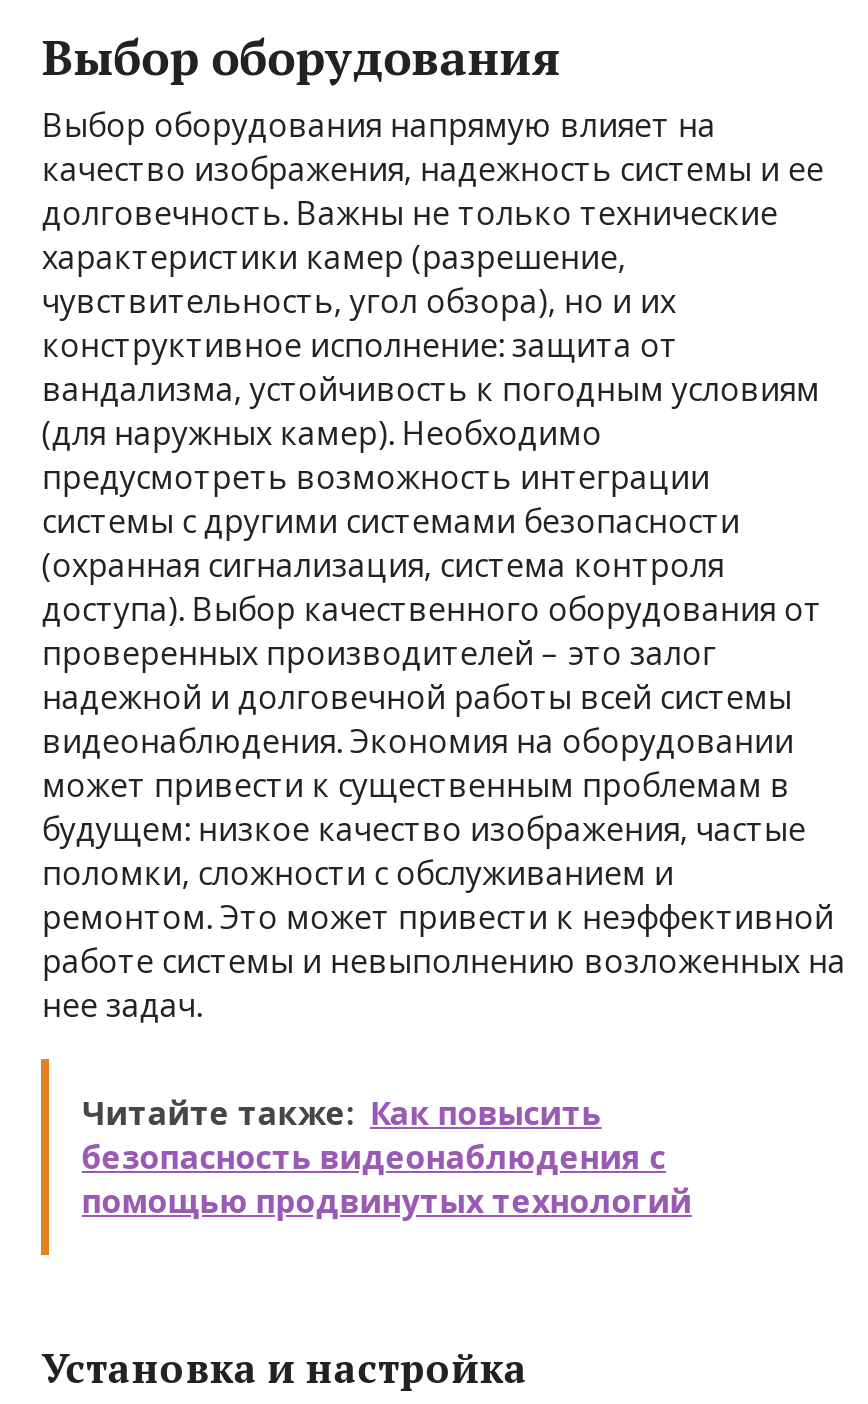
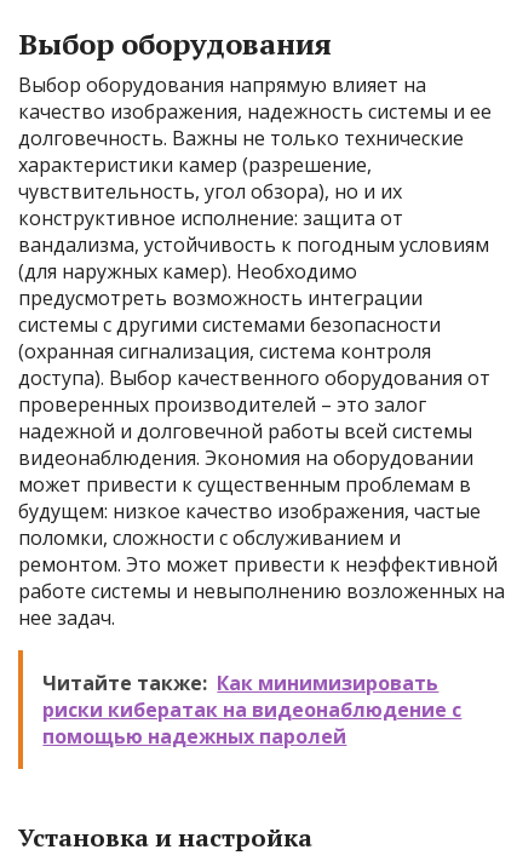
- Читайте также: Как повысить
- безопасность видеонаблюдения с
- помощью продвинутых технологий
+ Читайте также: Как минимизировать
+ риски кибератак на видеонаблюдение с
+ помощью надежных паролей
